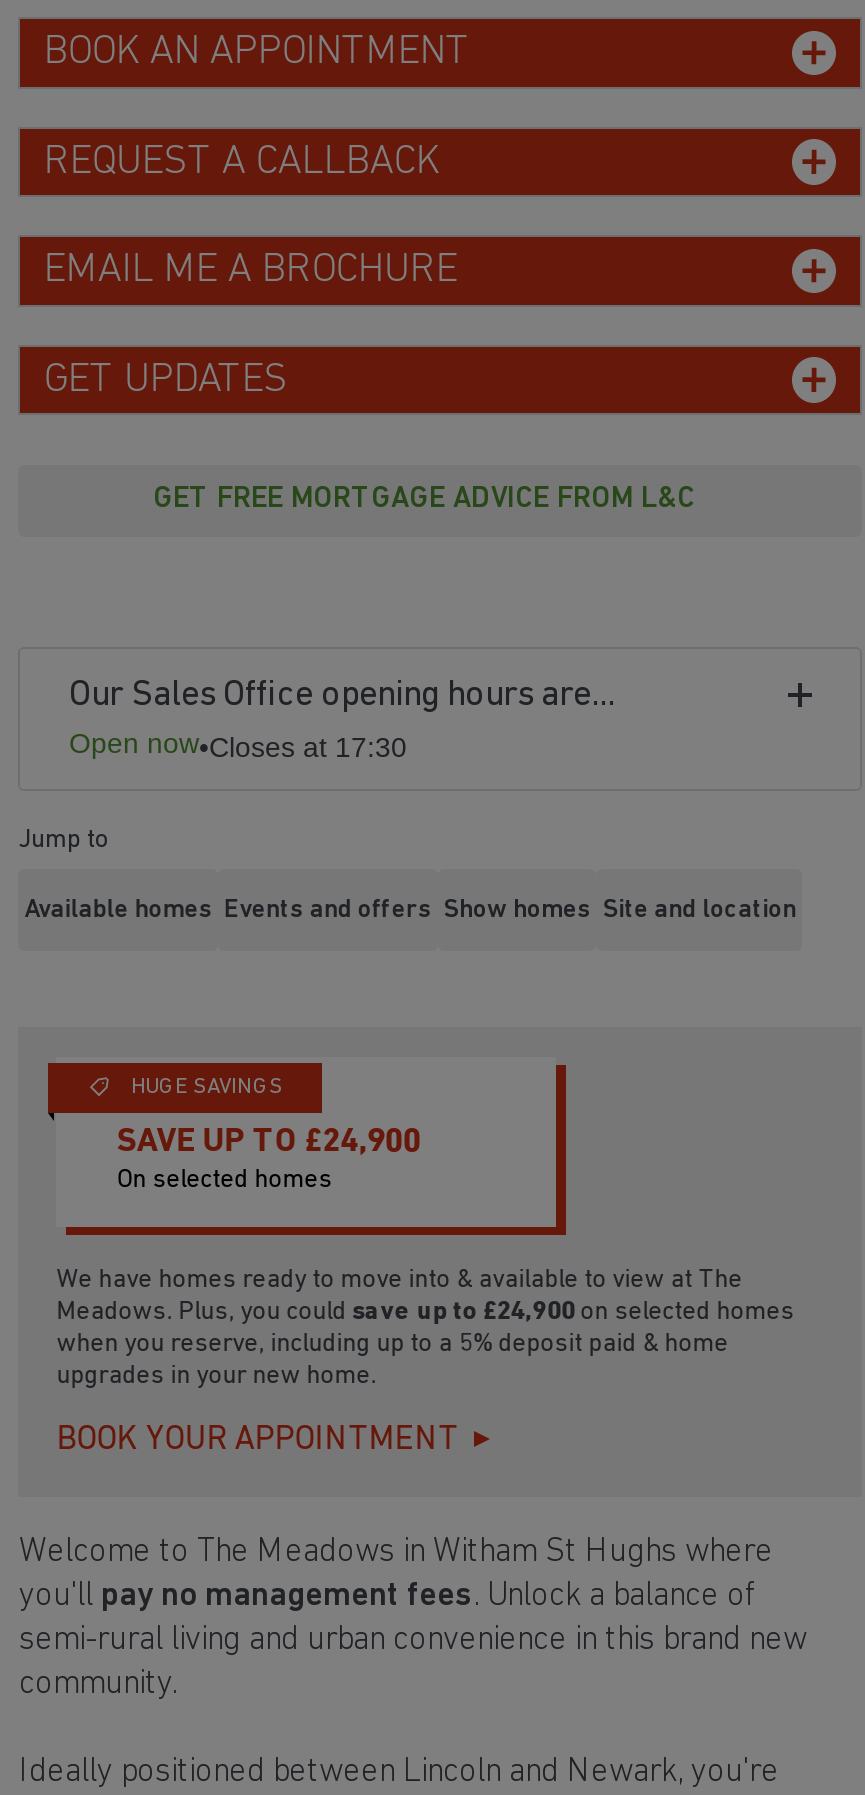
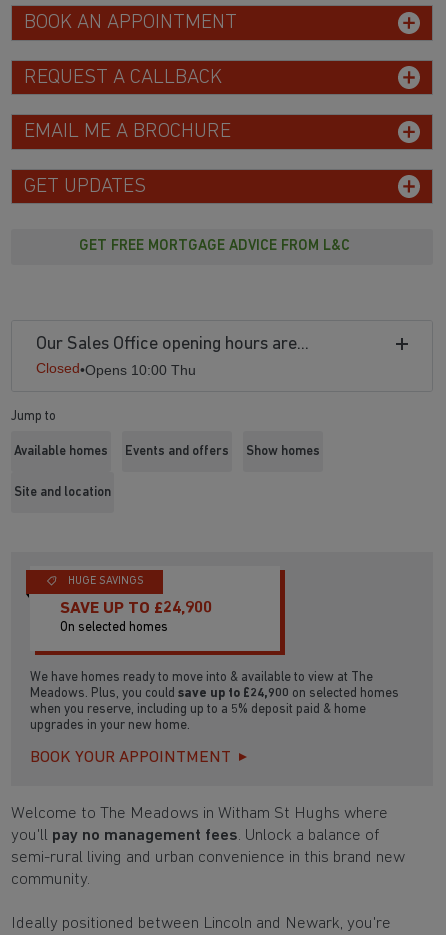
- Open now•Closes at 17:30
+ Closed•Opens 10:00 Thu
